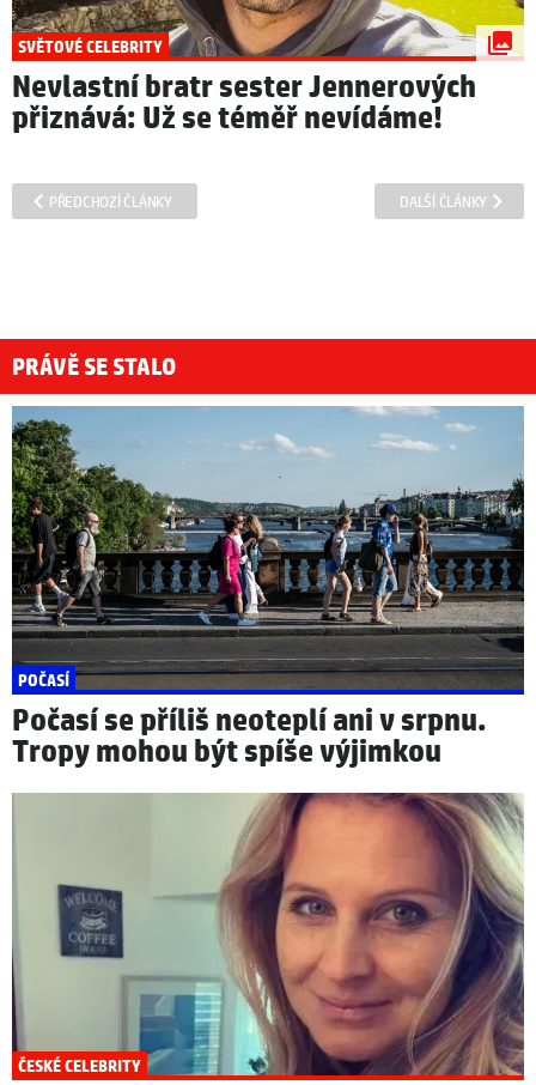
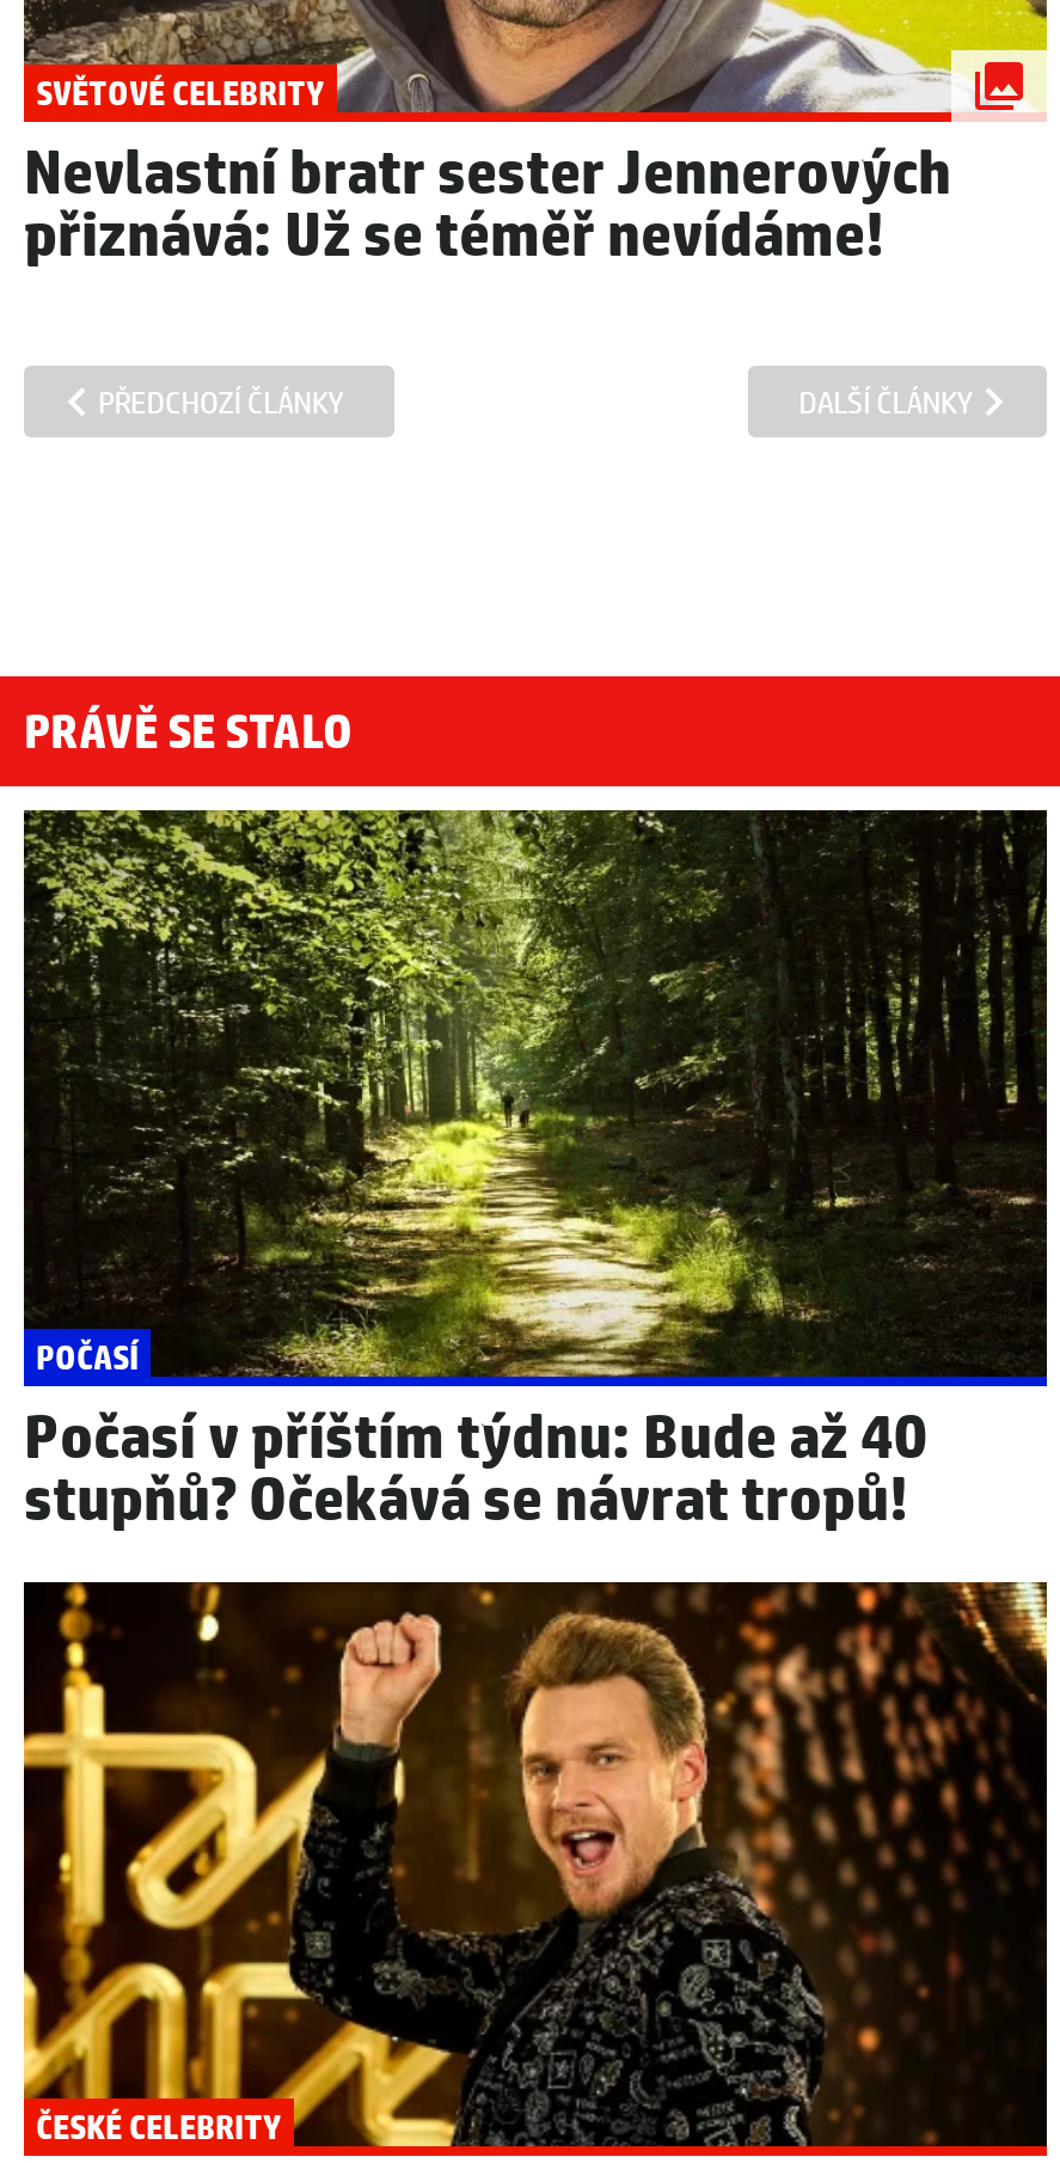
- [image]
- Počasí se příliš neoteplí ani v srpnu.
- Tropy mohou být spíše výjimkou
+ [image]
+ Počasí v příštím týdnu: Bude až 40
+ stupňů? Očekává se návrat tropů!

- [image]
+ [image]
